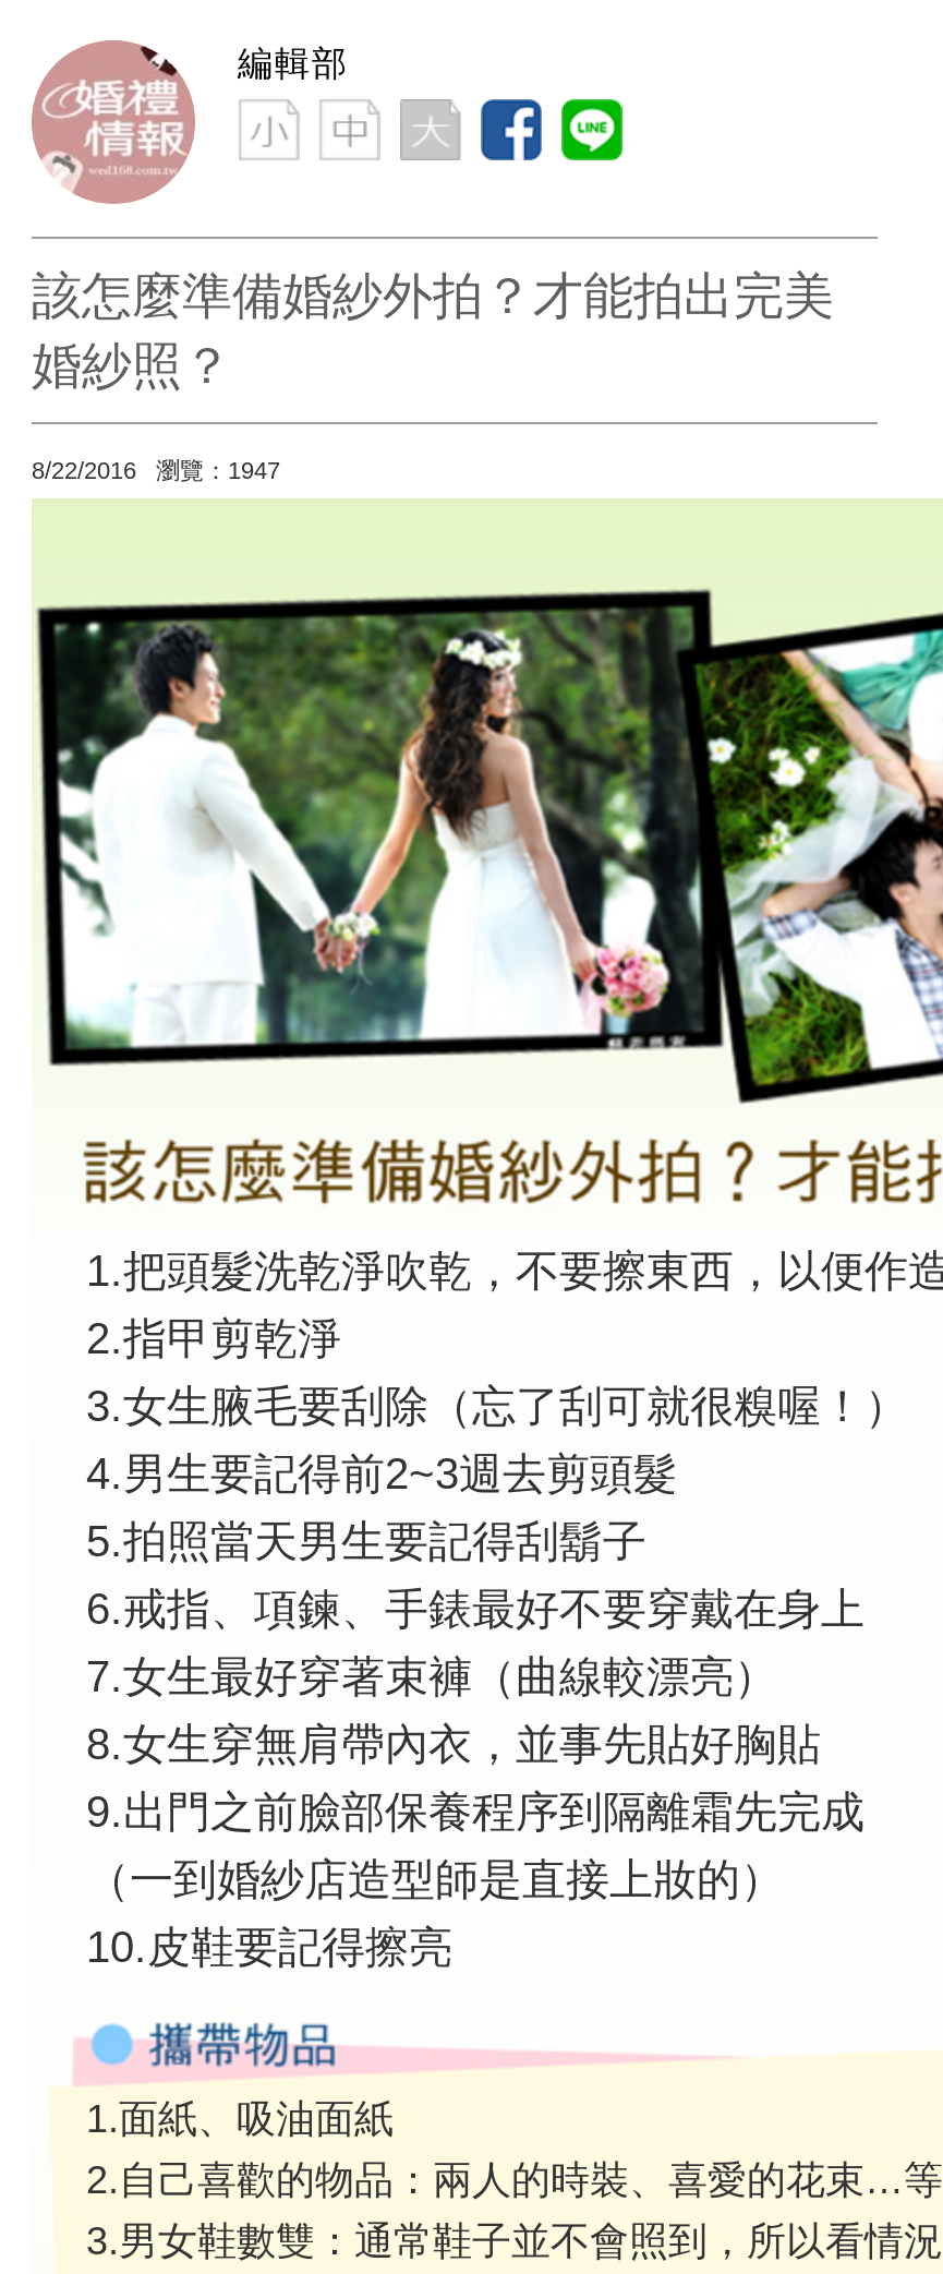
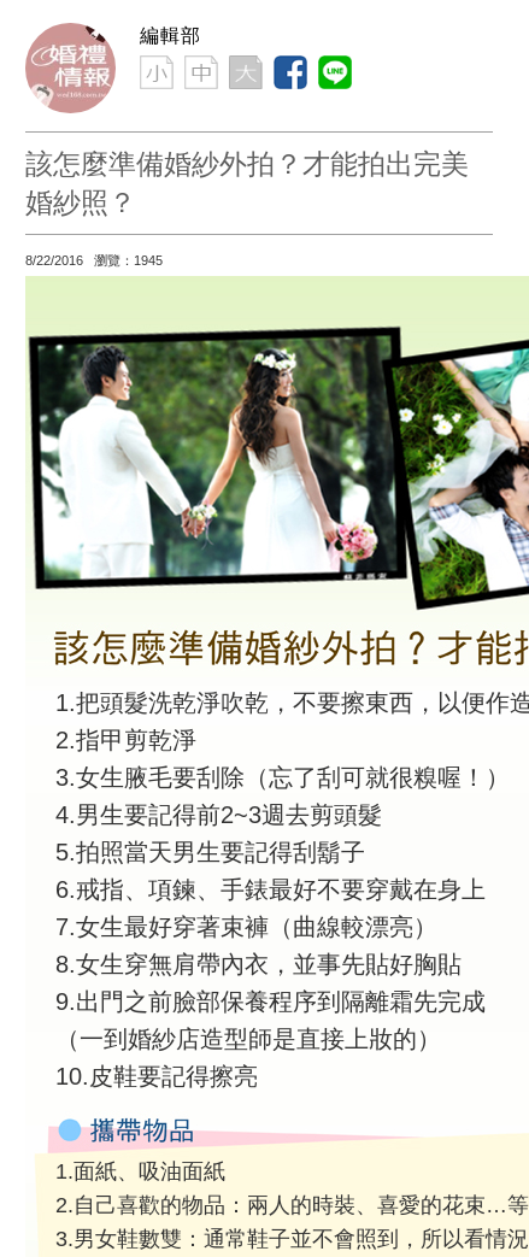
- 8/22/2016 瀏覽：1947
+ 8/22/2016 瀏覽：1945
